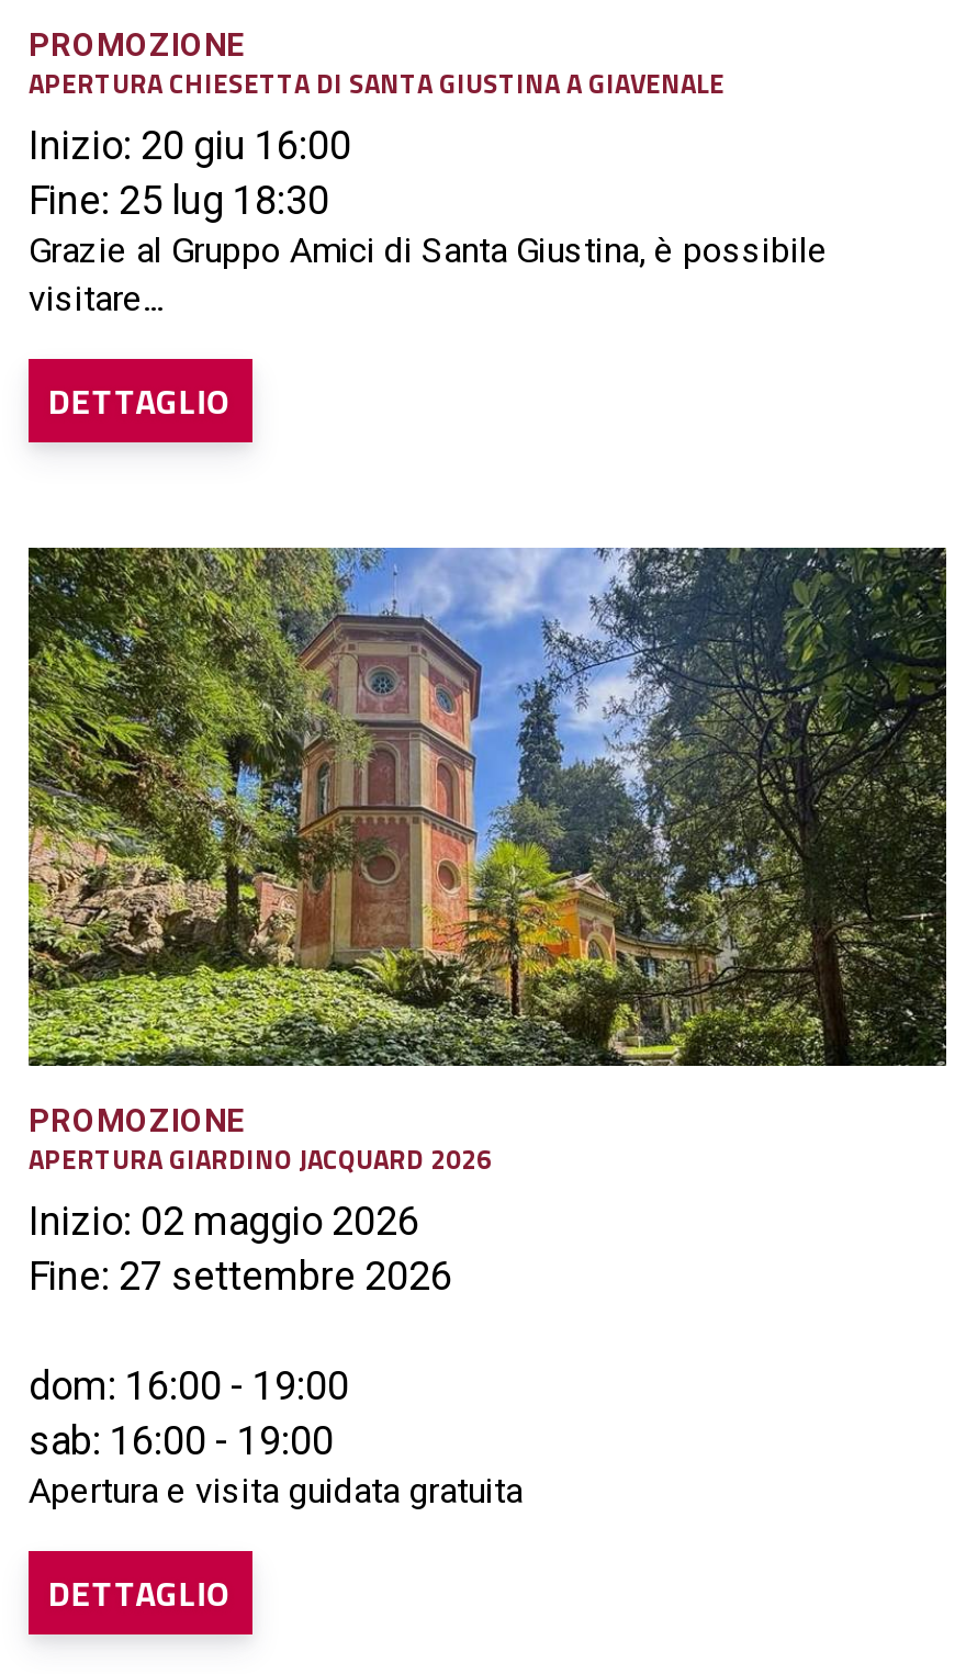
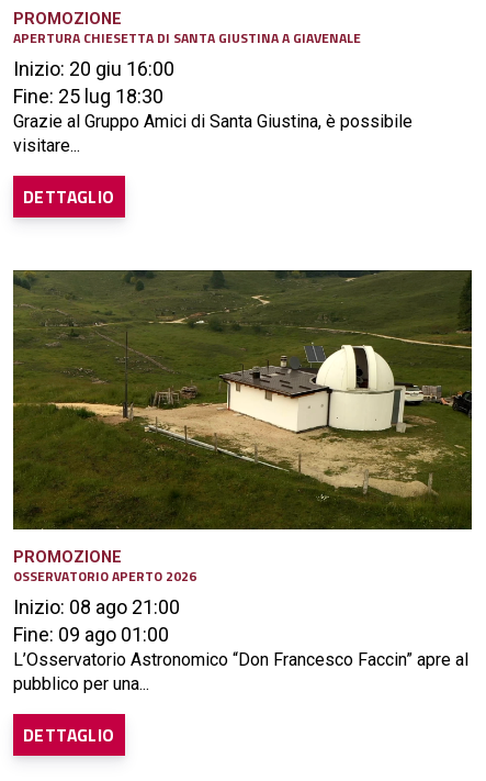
- [image]
- APERTURA GIARDINO JACQUARD 2026
- Inizio: 02 maggio 2026
- Fine: 27 settembre 2026
- dom: 16:00 - 19:00
- sab: 16:00 - 19:00
- Apertura e visita guidata gratuita
+ [image]
+ OSSERVATORIO APERTO 2026
+ Inizio: 08 ago 21:00
+ Fine: 09 ago 01:00
+ L’Osservatorio Astronomico “Don Francesco Faccin” apre al
+ pubblico per una...
